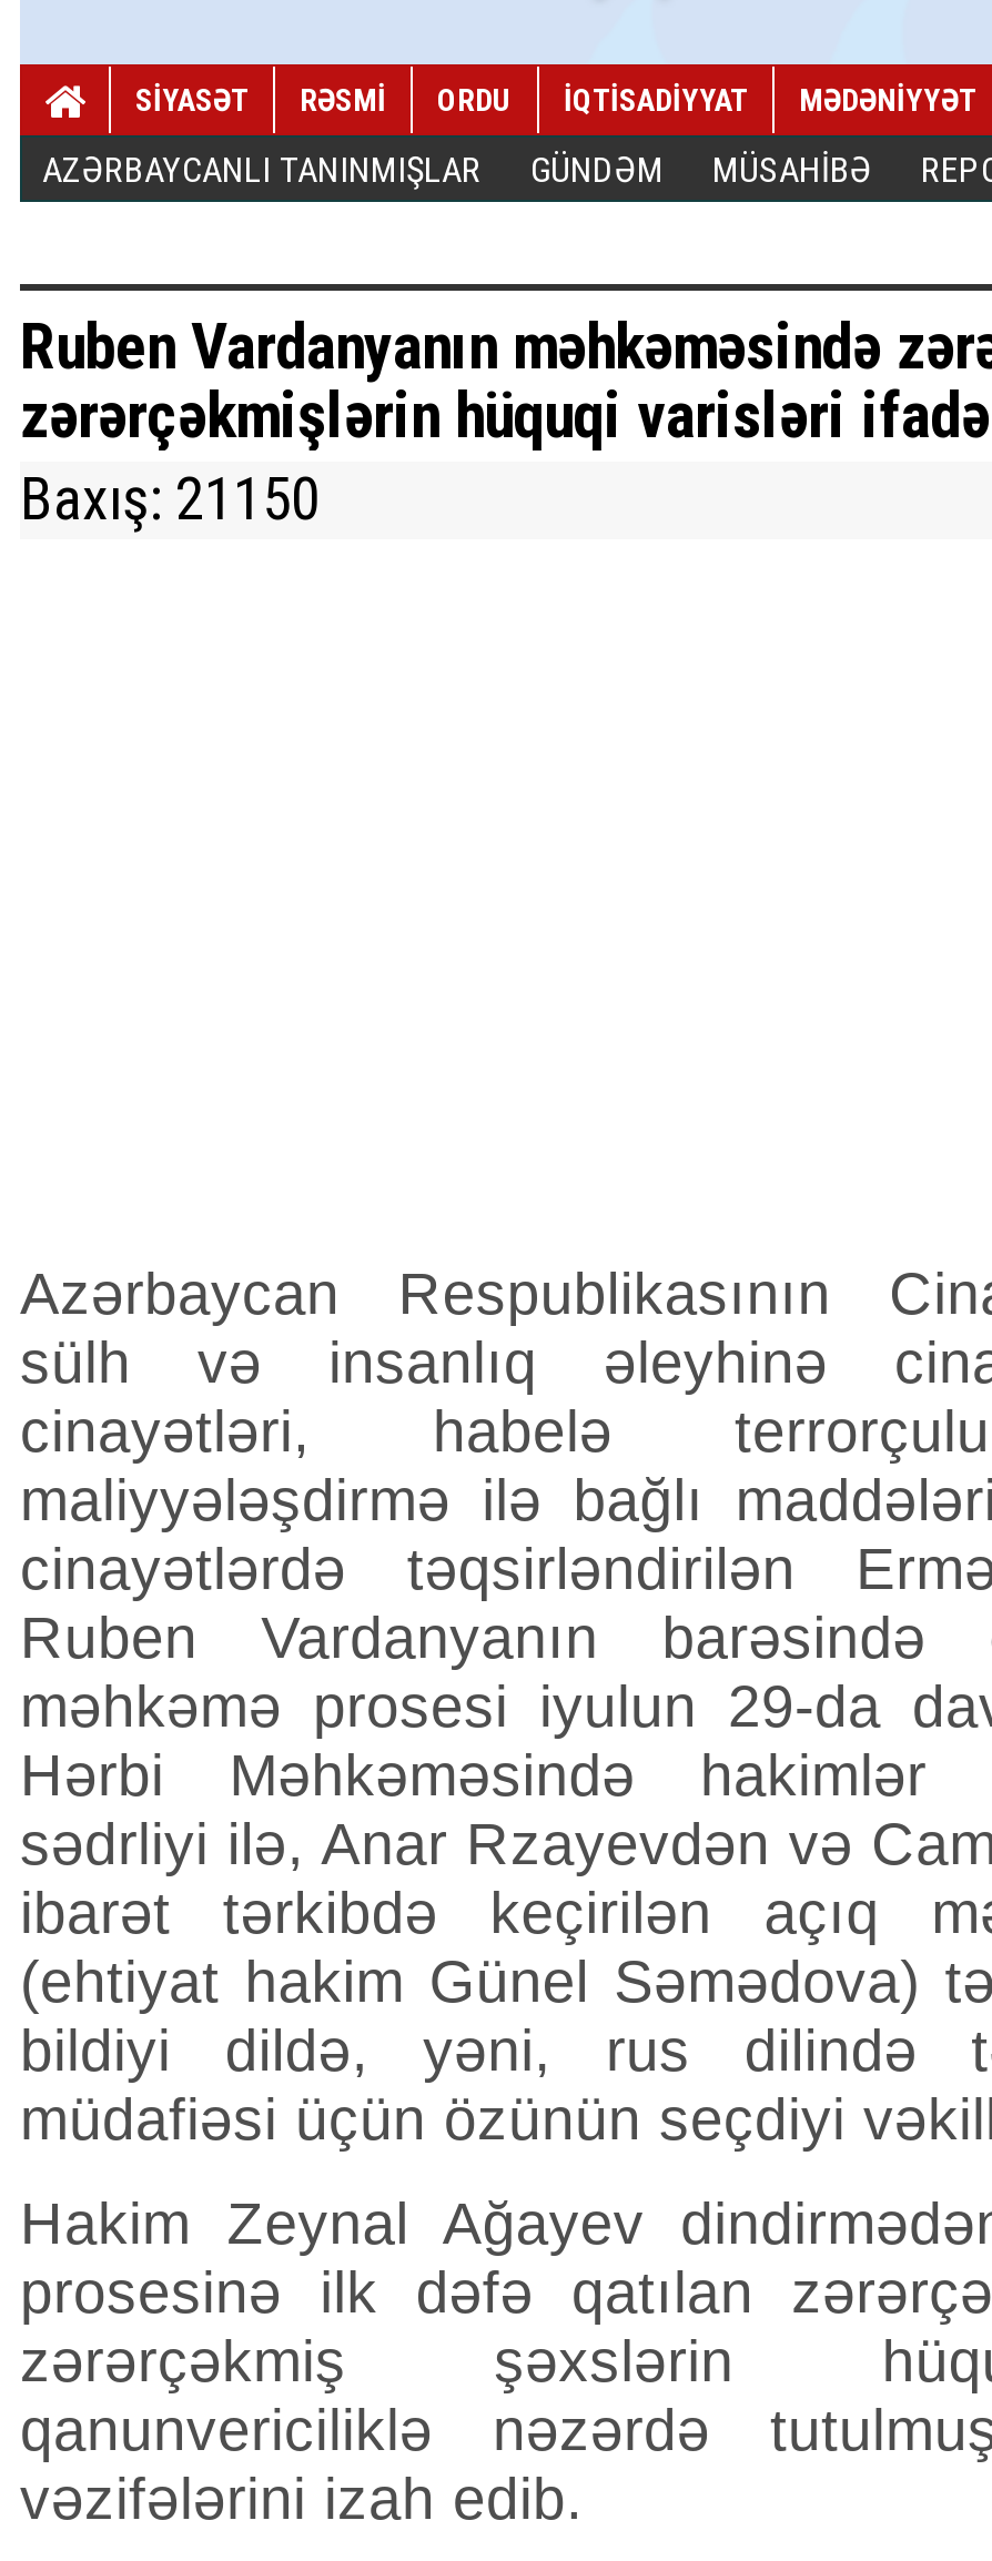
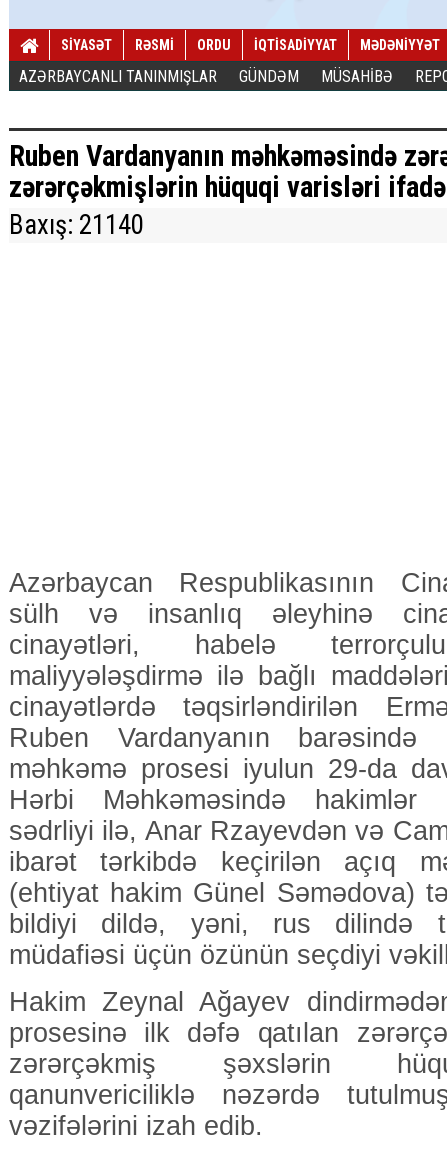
- Baxış: 21150
+ Baxış: 21140
